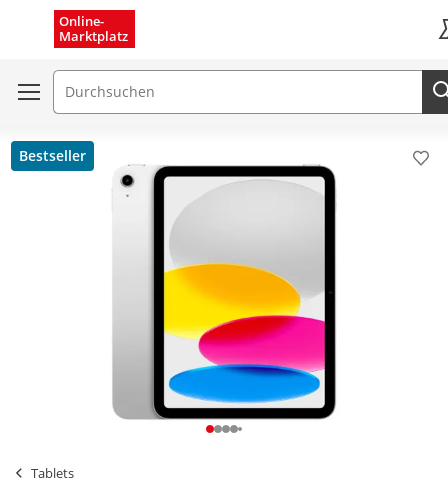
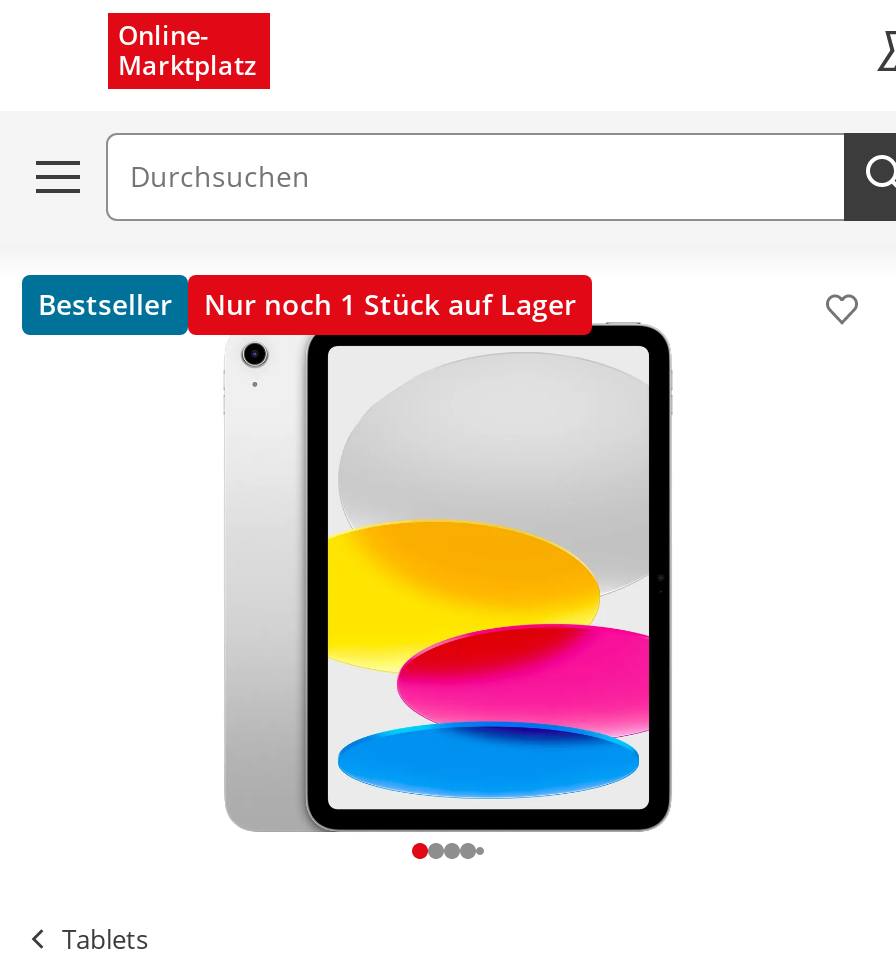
+ Nur noch 1 Stück auf Lager
